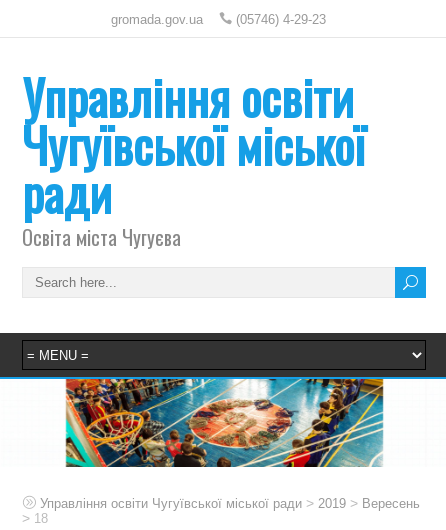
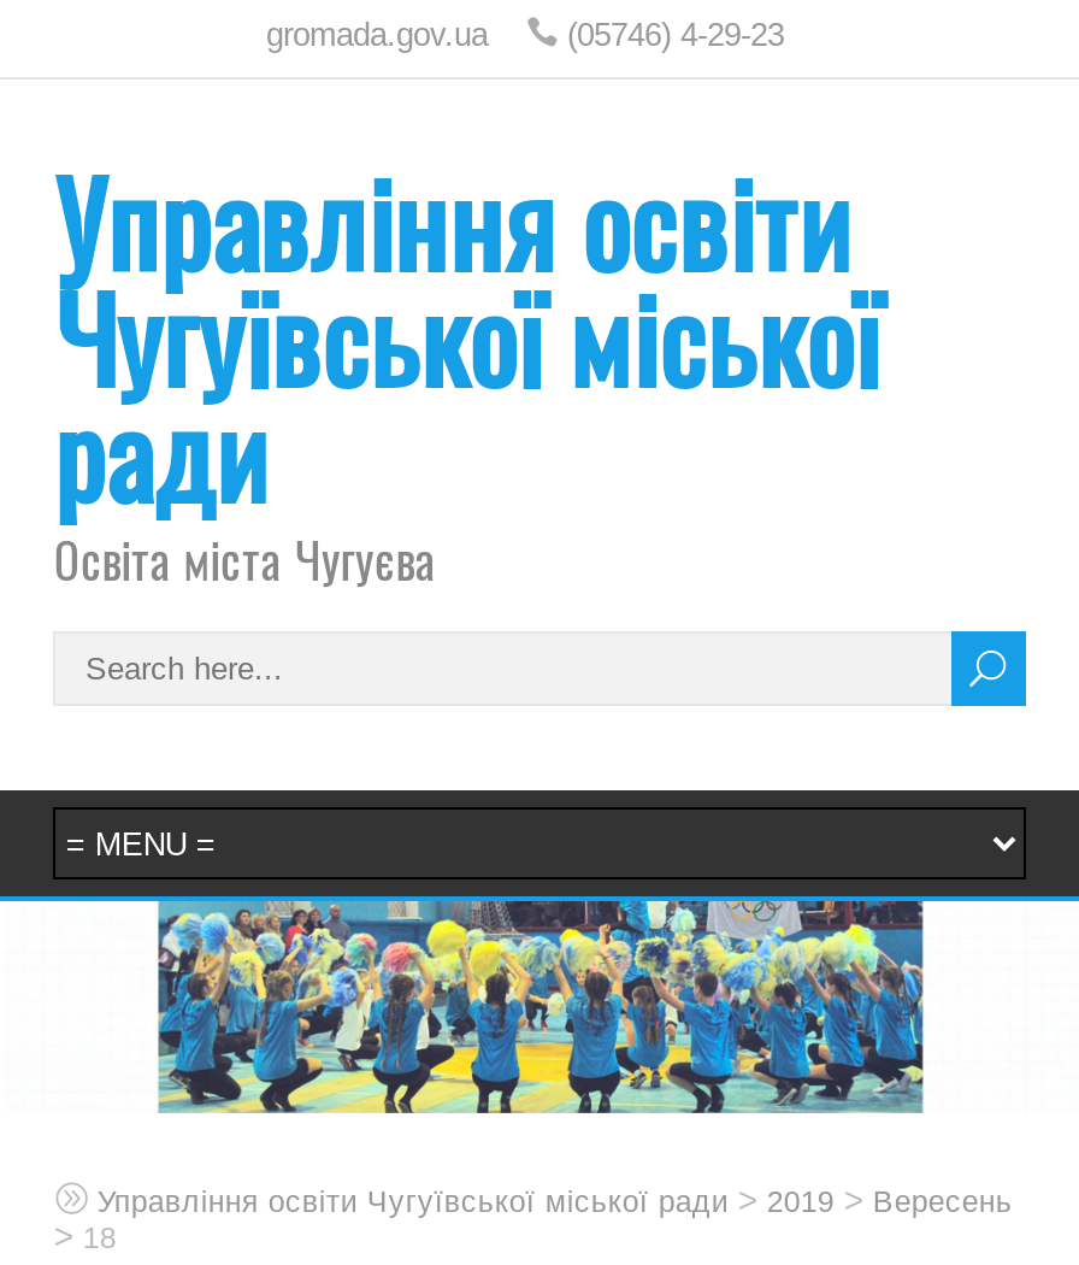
- [image]
+ [image]
